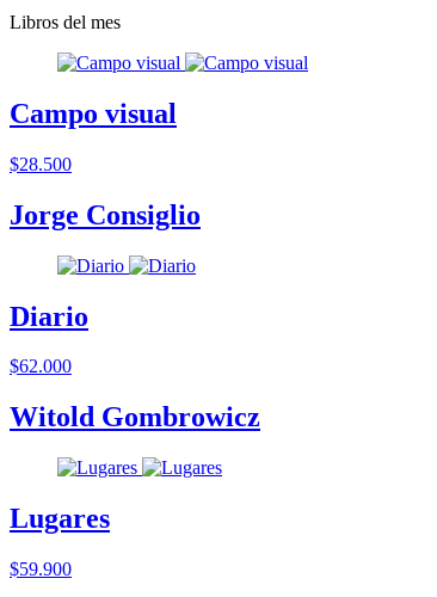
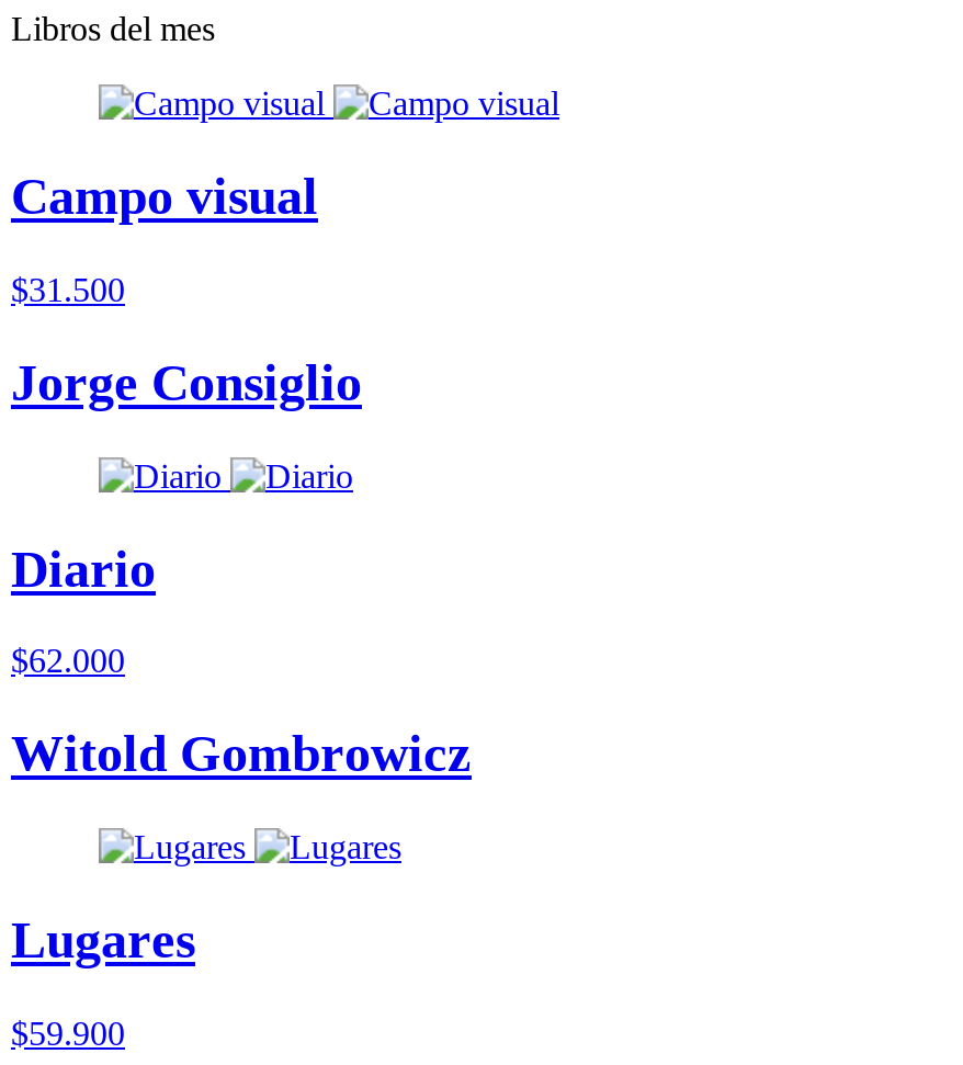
- $28.500
+ $31.500
